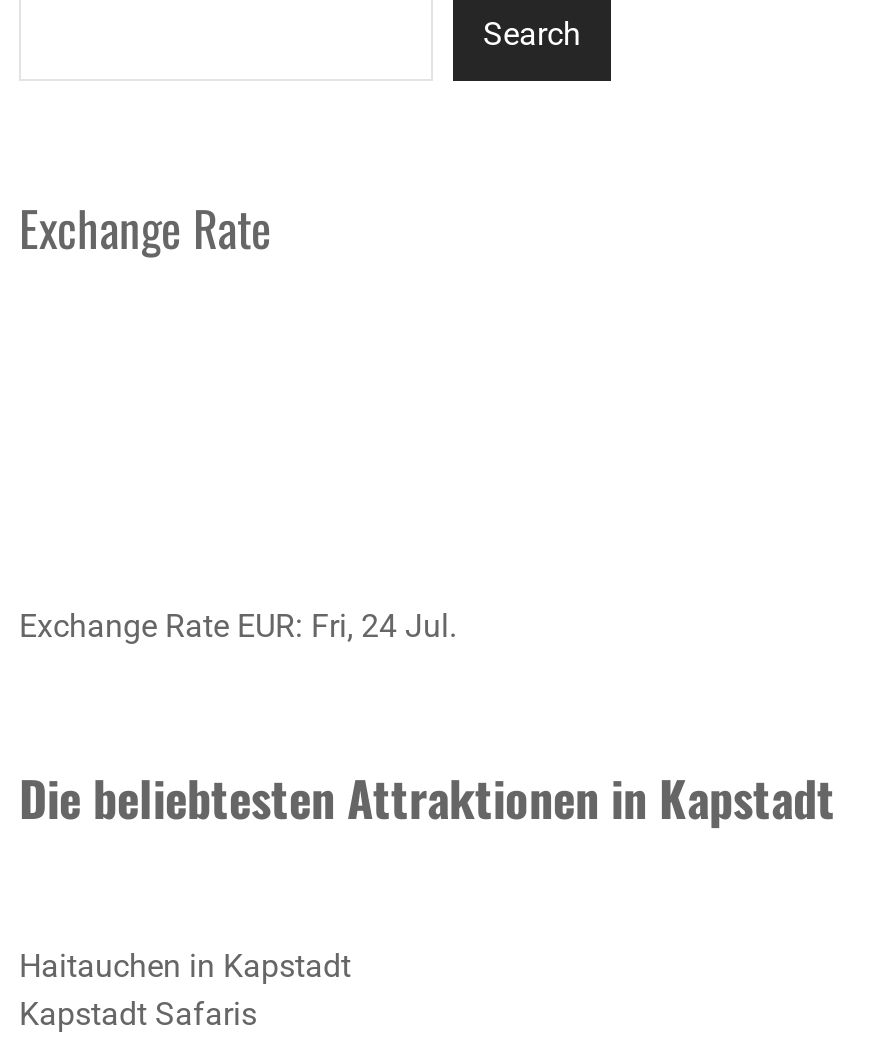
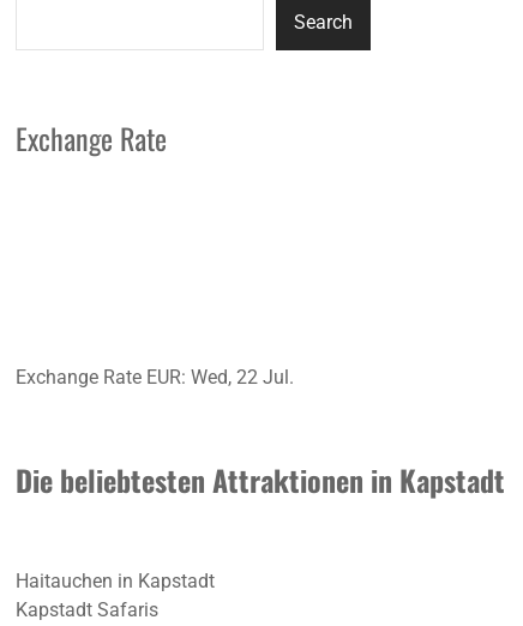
- Exchange Rate EUR: Fri, 24 Jul.
+ Exchange Rate EUR: Wed, 22 Jul.
